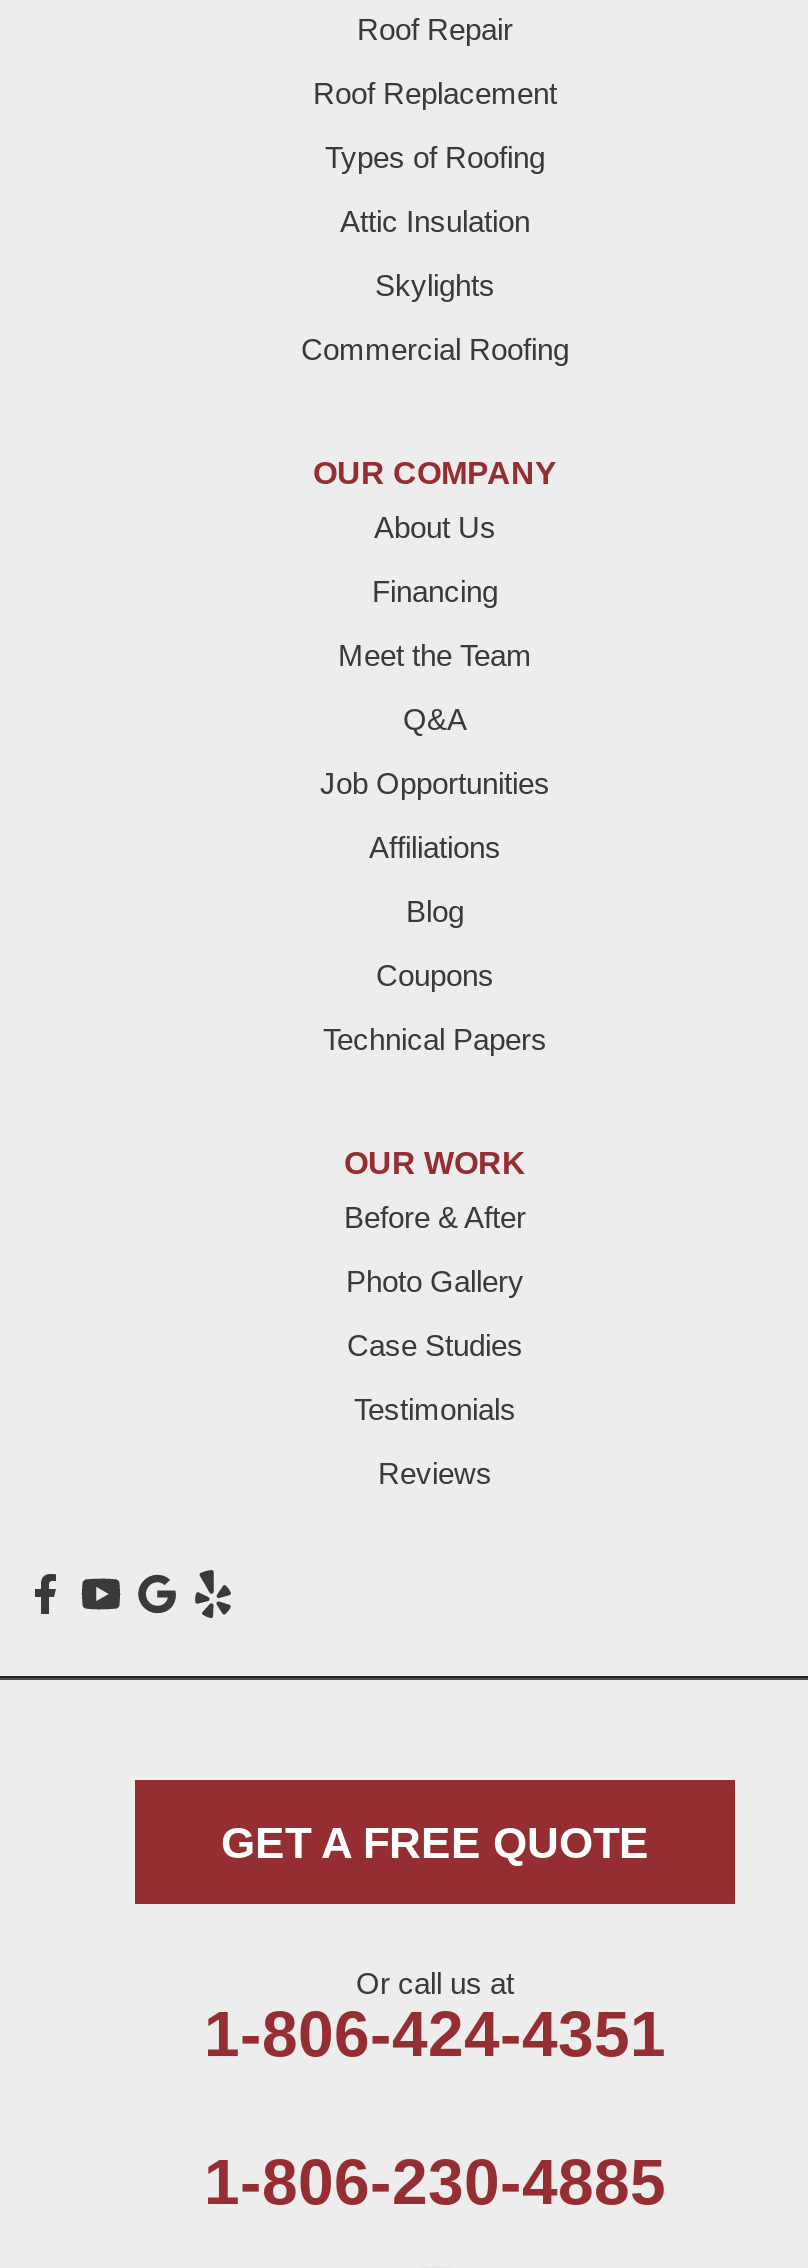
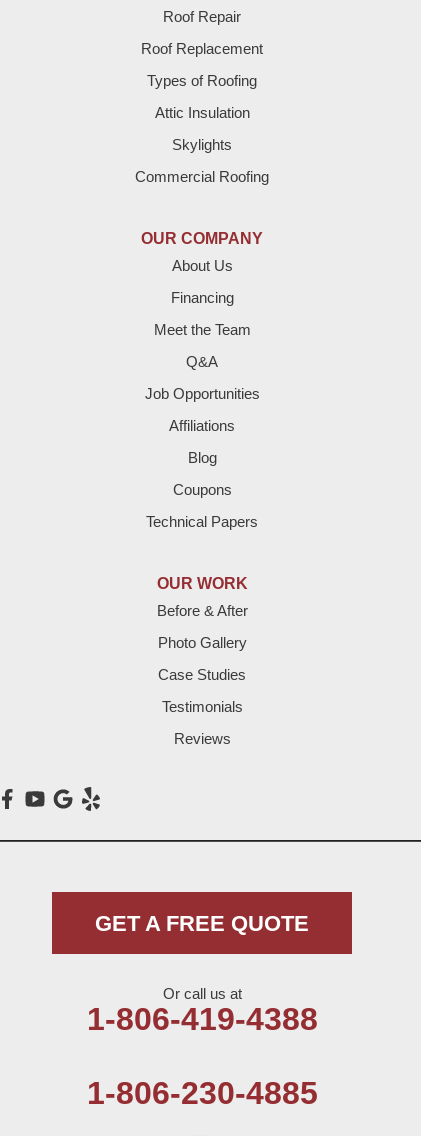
- 1-806-424-4351
+ 1-806-419-4388
